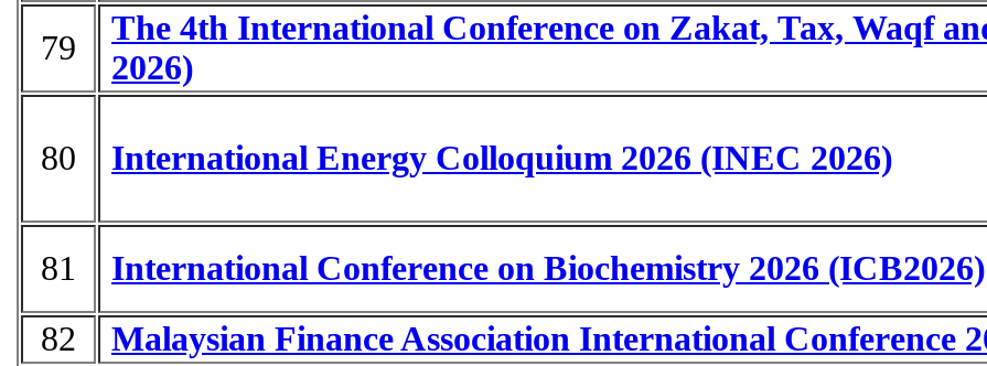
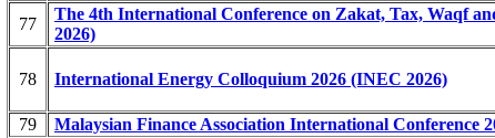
- 79
+ 77

- 80 International Energy Colloquium 2026 (INEC 2026)
+ 78 International Energy Colloquium 2026 (INEC 2026)

- 81
- International Conference on Biochemistry 2026 (ICB2026)
- 82
+ 79
